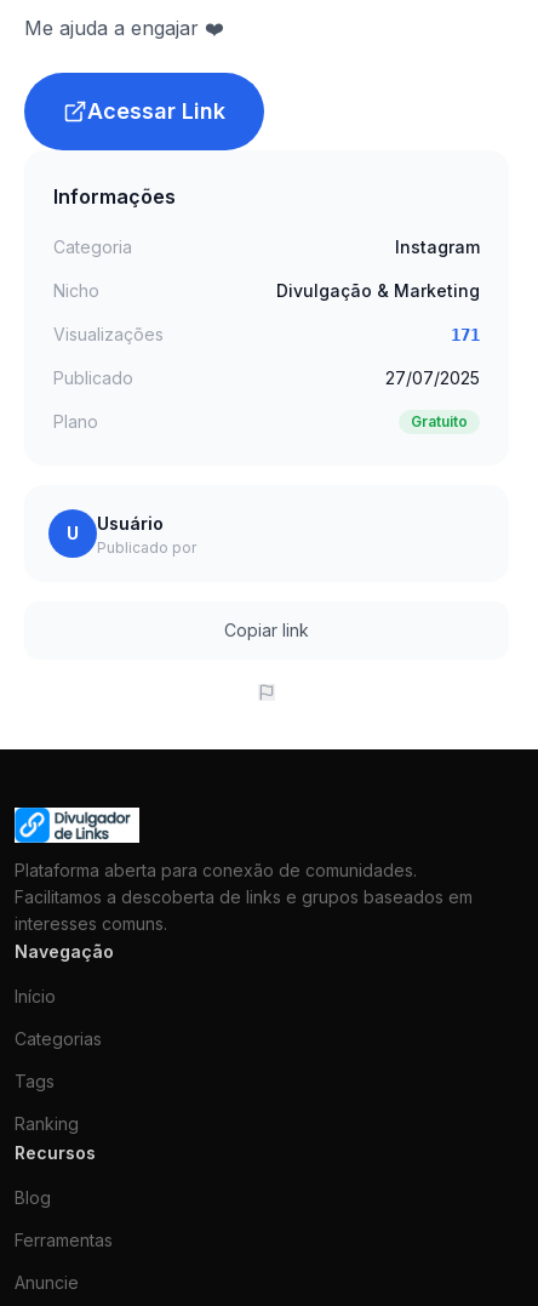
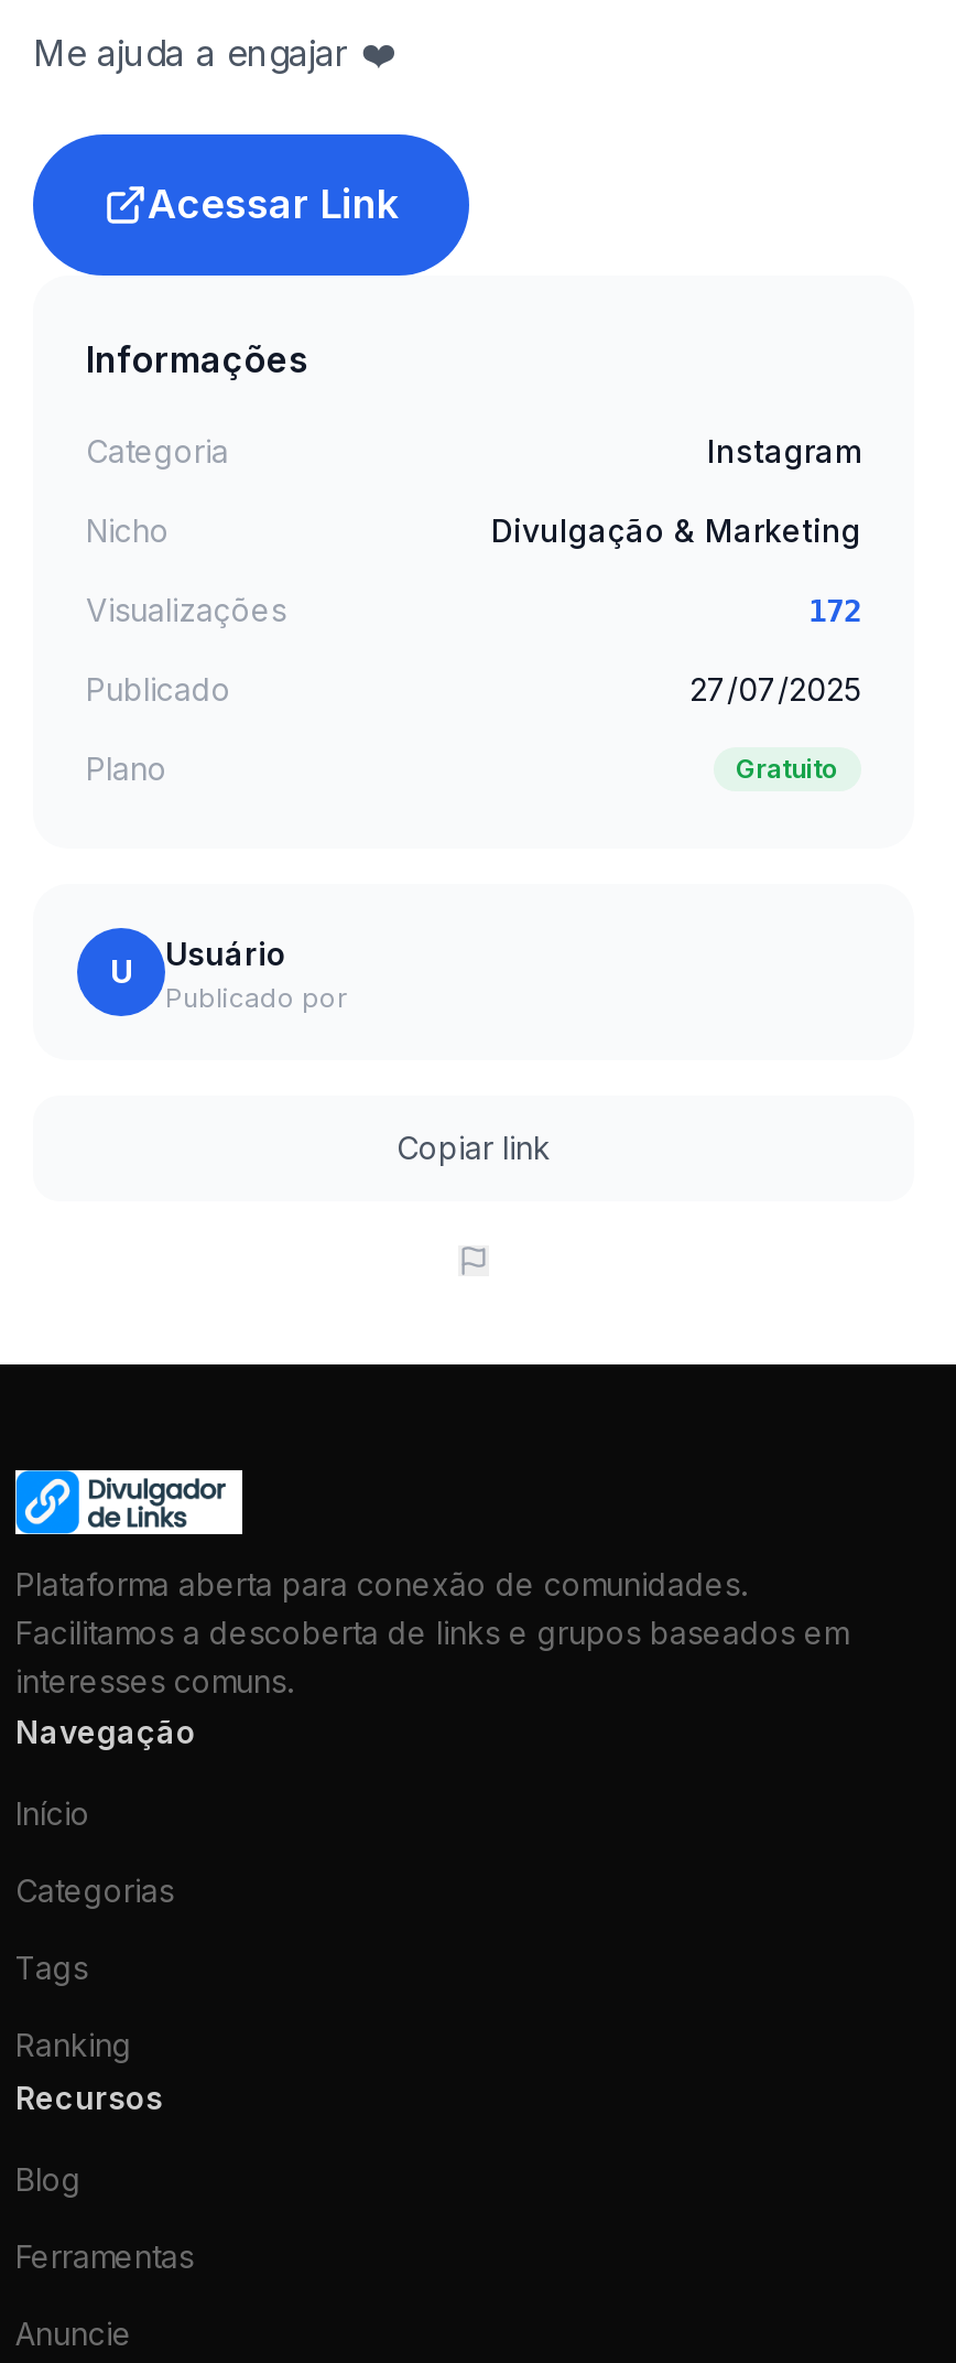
- 171
+ 172
